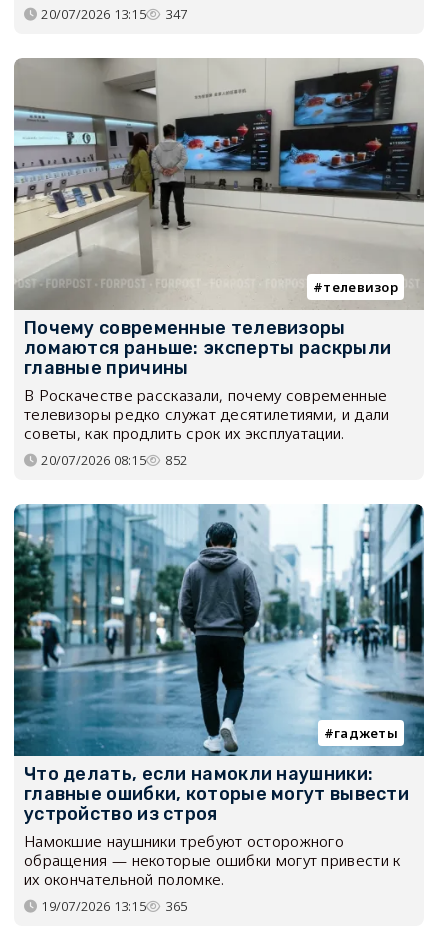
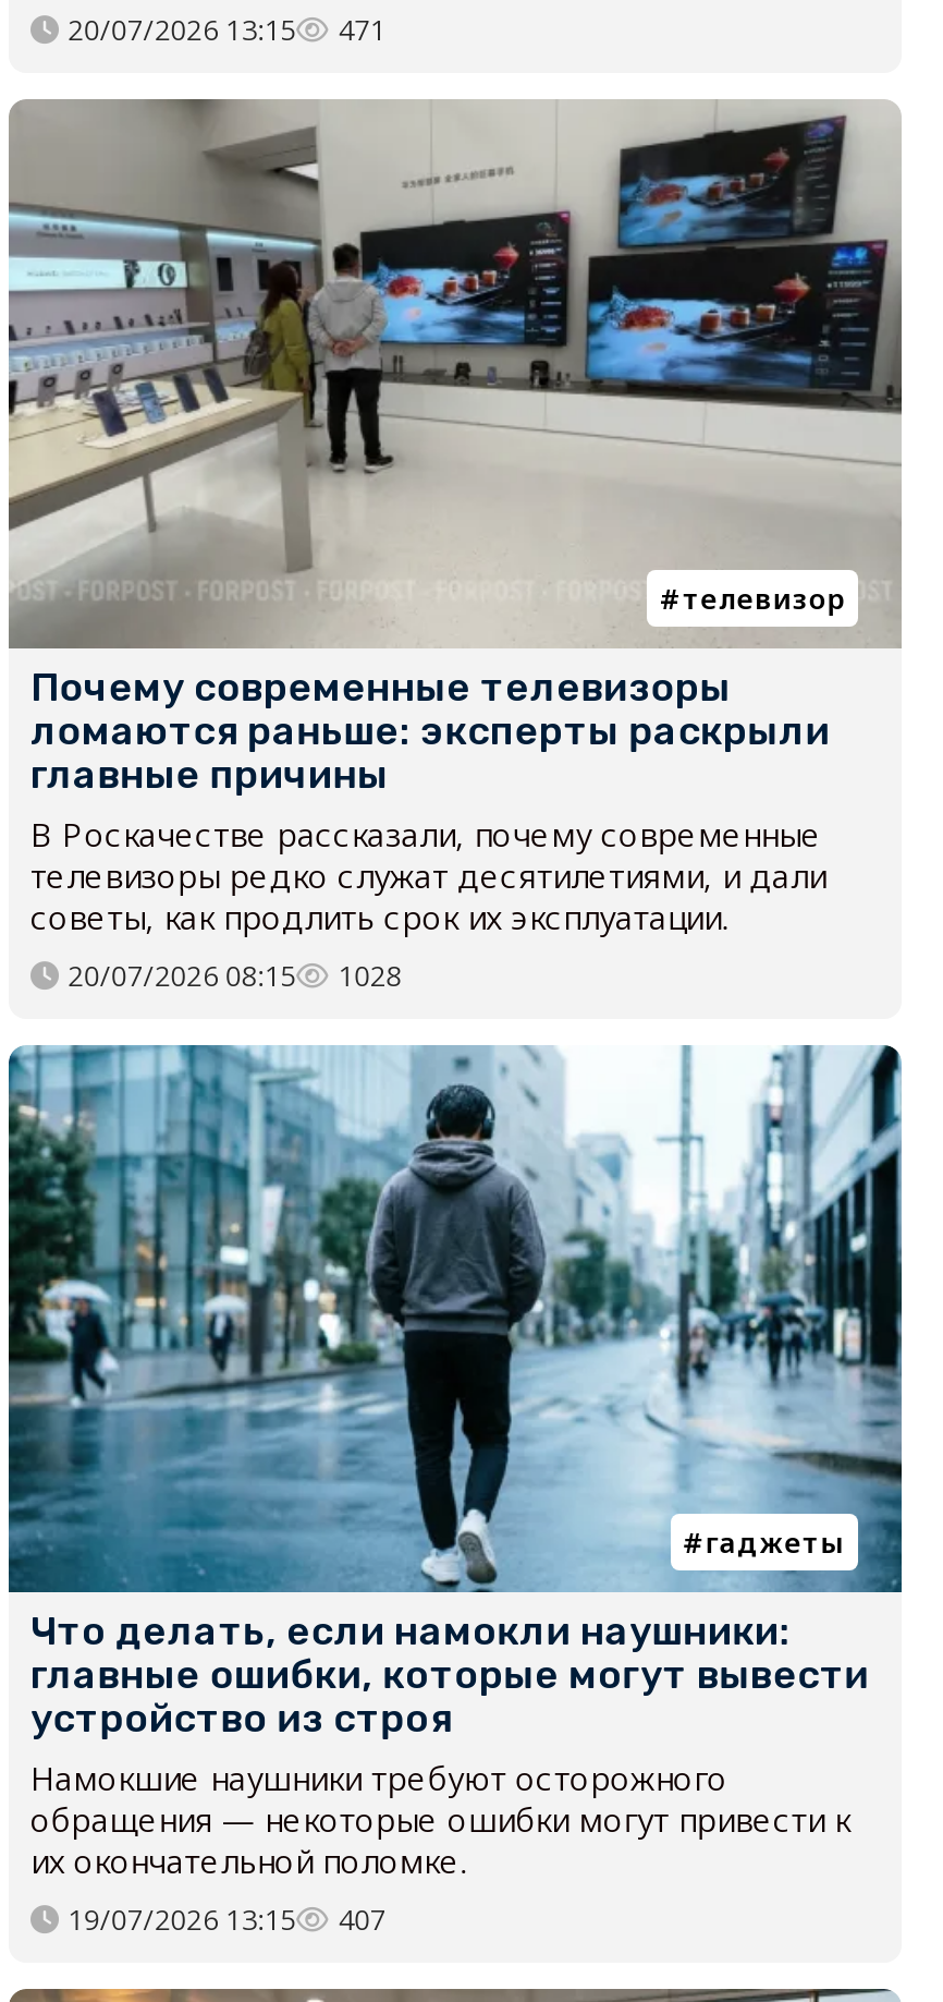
- 20/07/2026 13:15 347
+ 20/07/2026 13:15 471

- 20/07/2026 08:15 852
+ 20/07/2026 08:15 1028

- 19/07/2026 13:15 365
+ 19/07/2026 13:15 407
